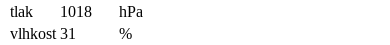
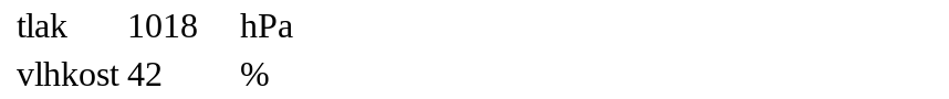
- vlhkost 31
+ vlhkost 42
